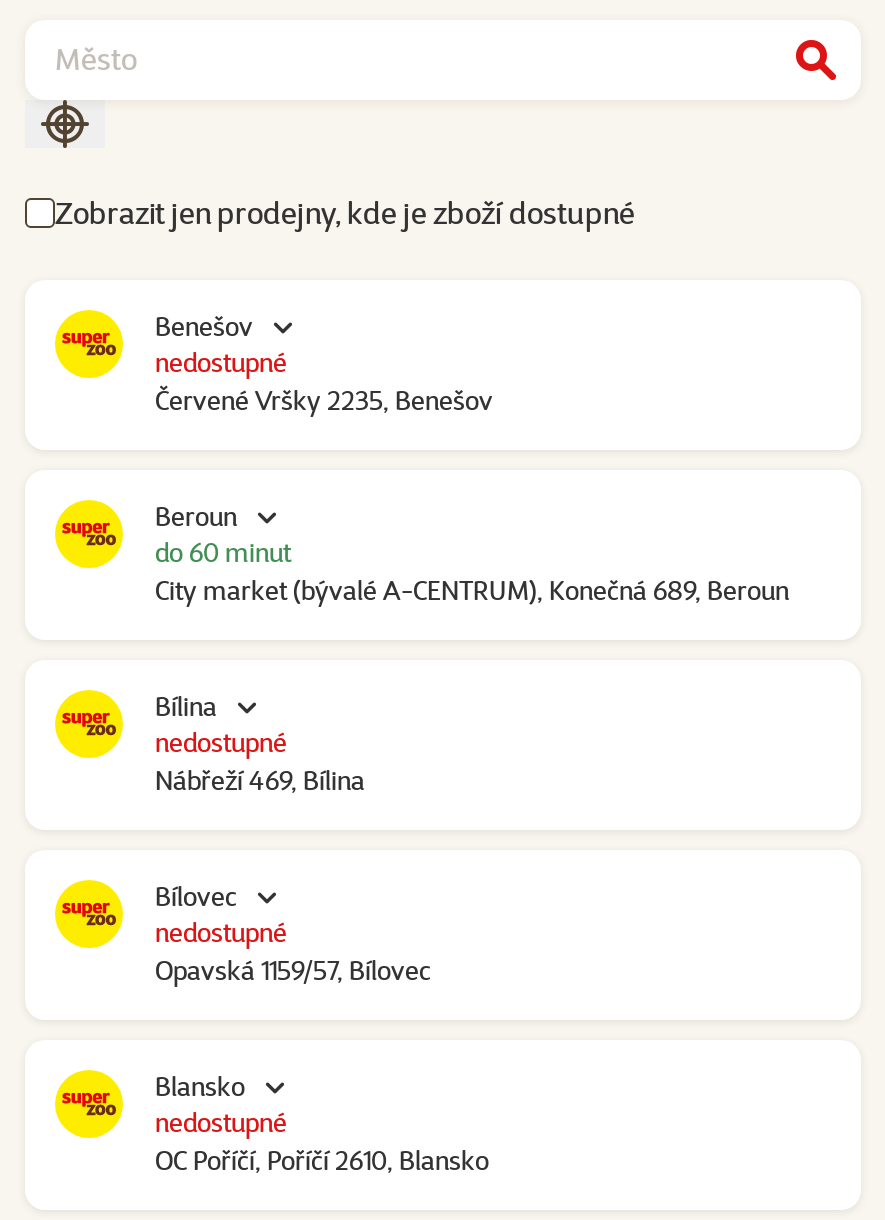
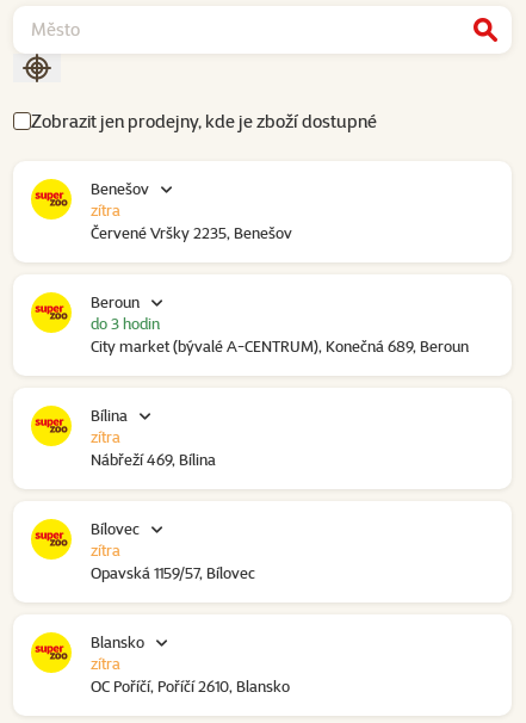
- nedostupné
+ zítra

- do 60 minut
+ do 3 hodin

- nedostupné
+ zítra

- nedostupné
+ zítra

- nedostupné
+ zítra
